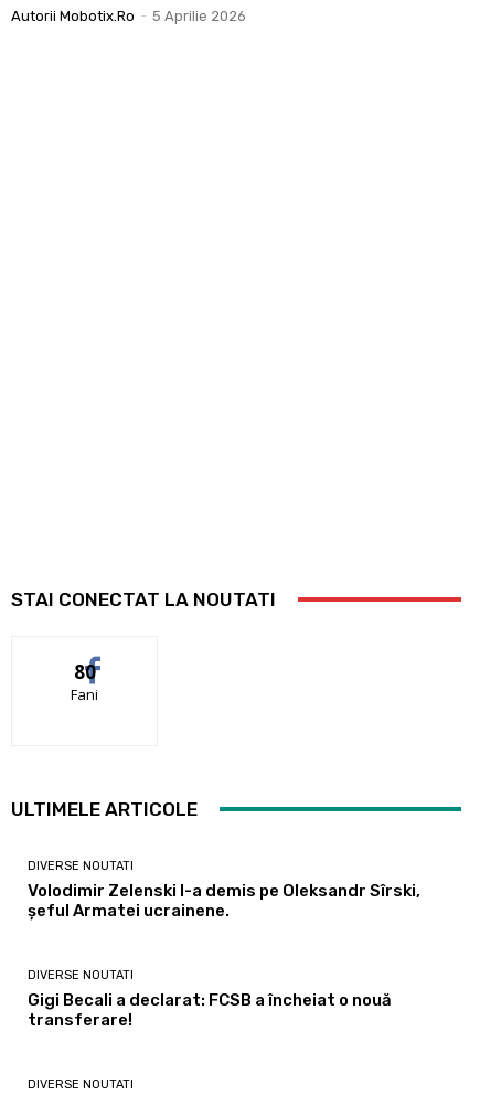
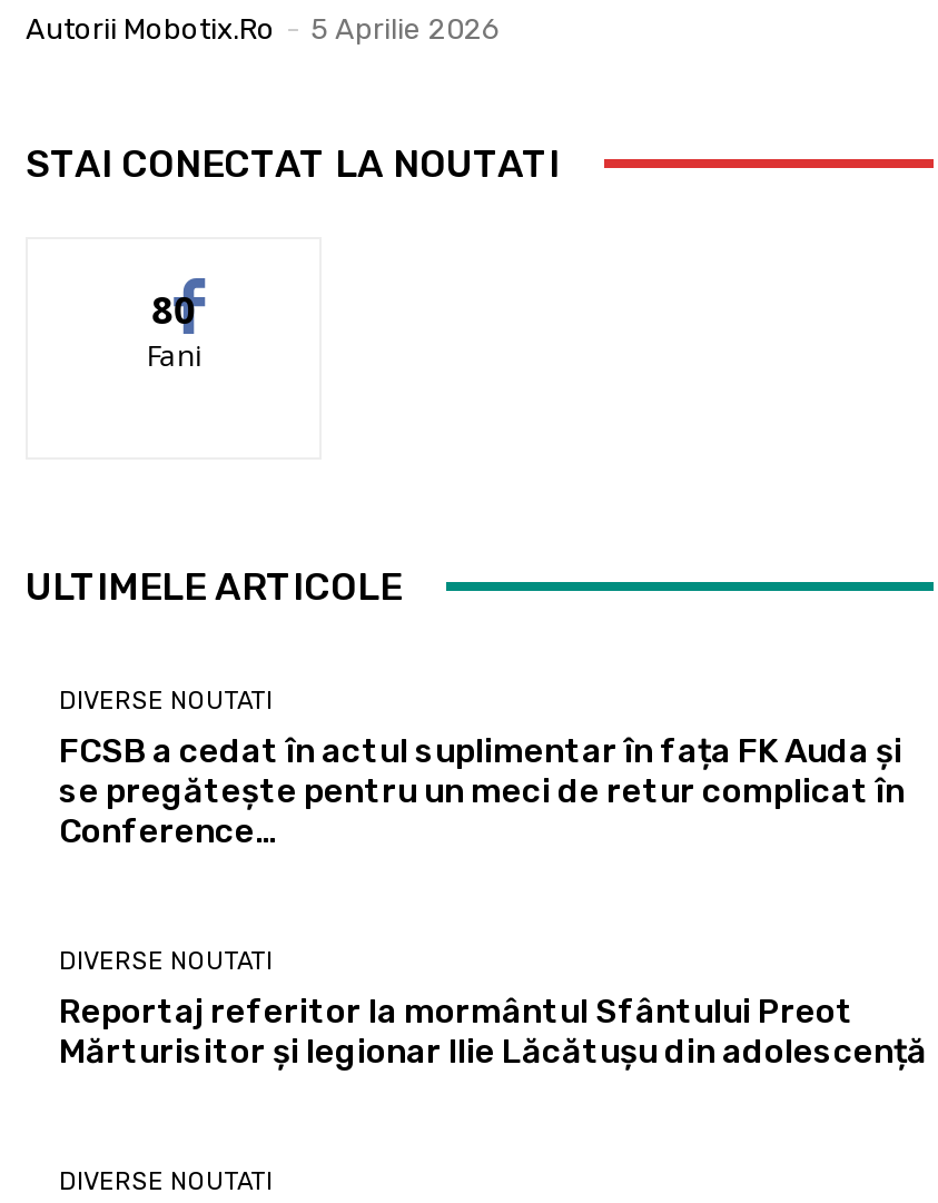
moved up: STAI CONECTAT LA NOUTATI | Fani | ULTIMELE ARTICOLE | DIVERSE NOUTATI

- Volodimir Zelenski l-a demis pe Oleksandr Sîrski,
- șeful Armatei ucrainene.
+ FCSB a cedat în actul suplimentar în fața FK Auda și
+ se pregătește pentru un meci de retur complicat în
+ Conference…

- Gigi Becali a declarat: FCSB a încheiat o nouă
- transferare!
+ Reportaj referitor la mormântul Sfântului Preot
+ Mărturisitor și legionar Ilie Lăcătușu din adolescență
